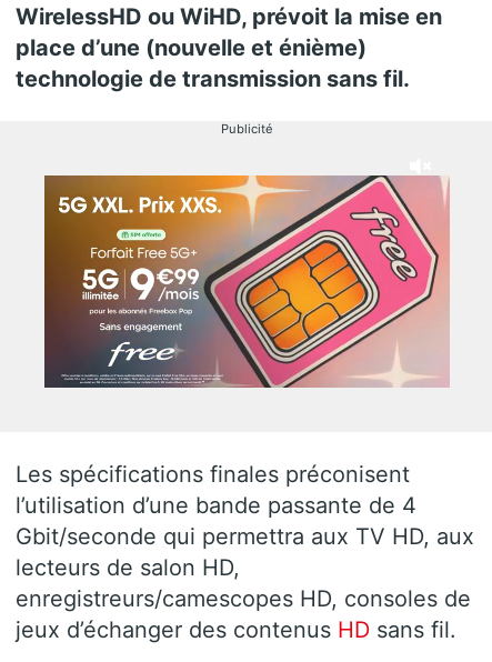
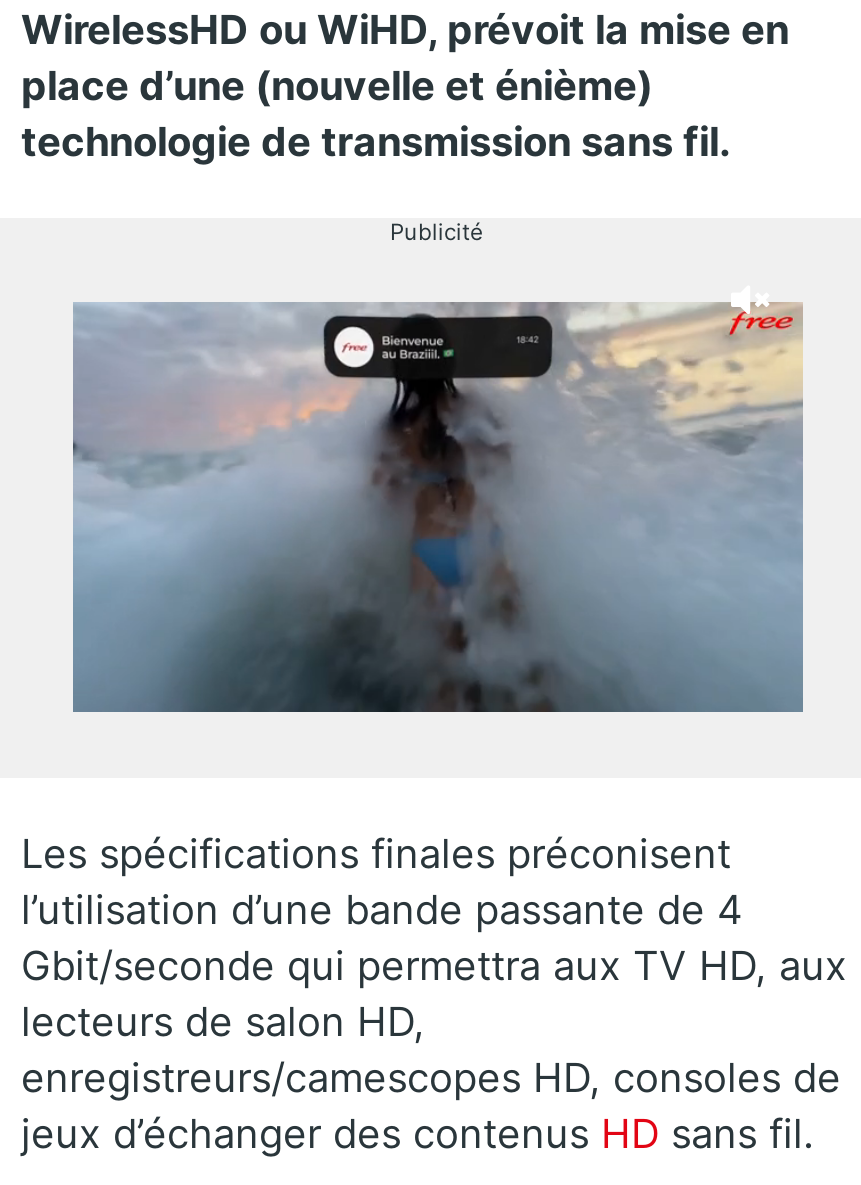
- [image]
+ [image]
